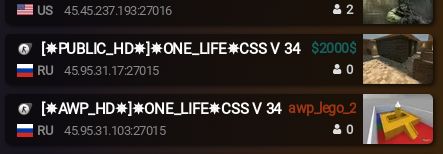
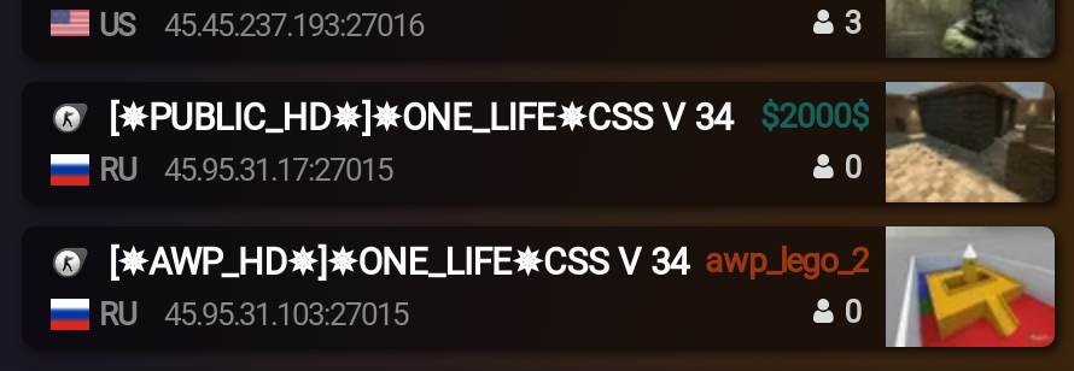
- 2
+ 3
